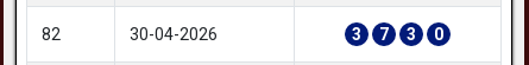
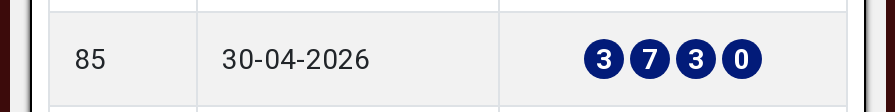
- 82
+ 85
